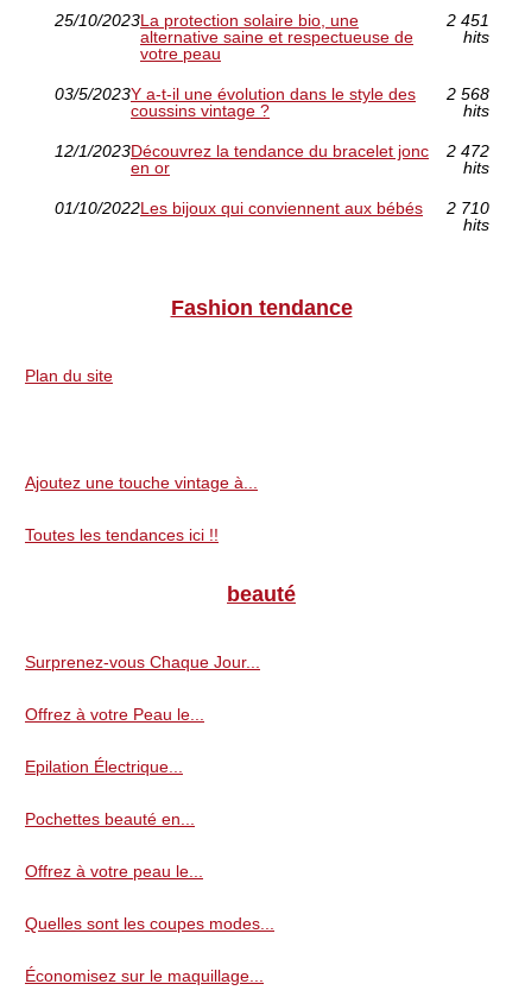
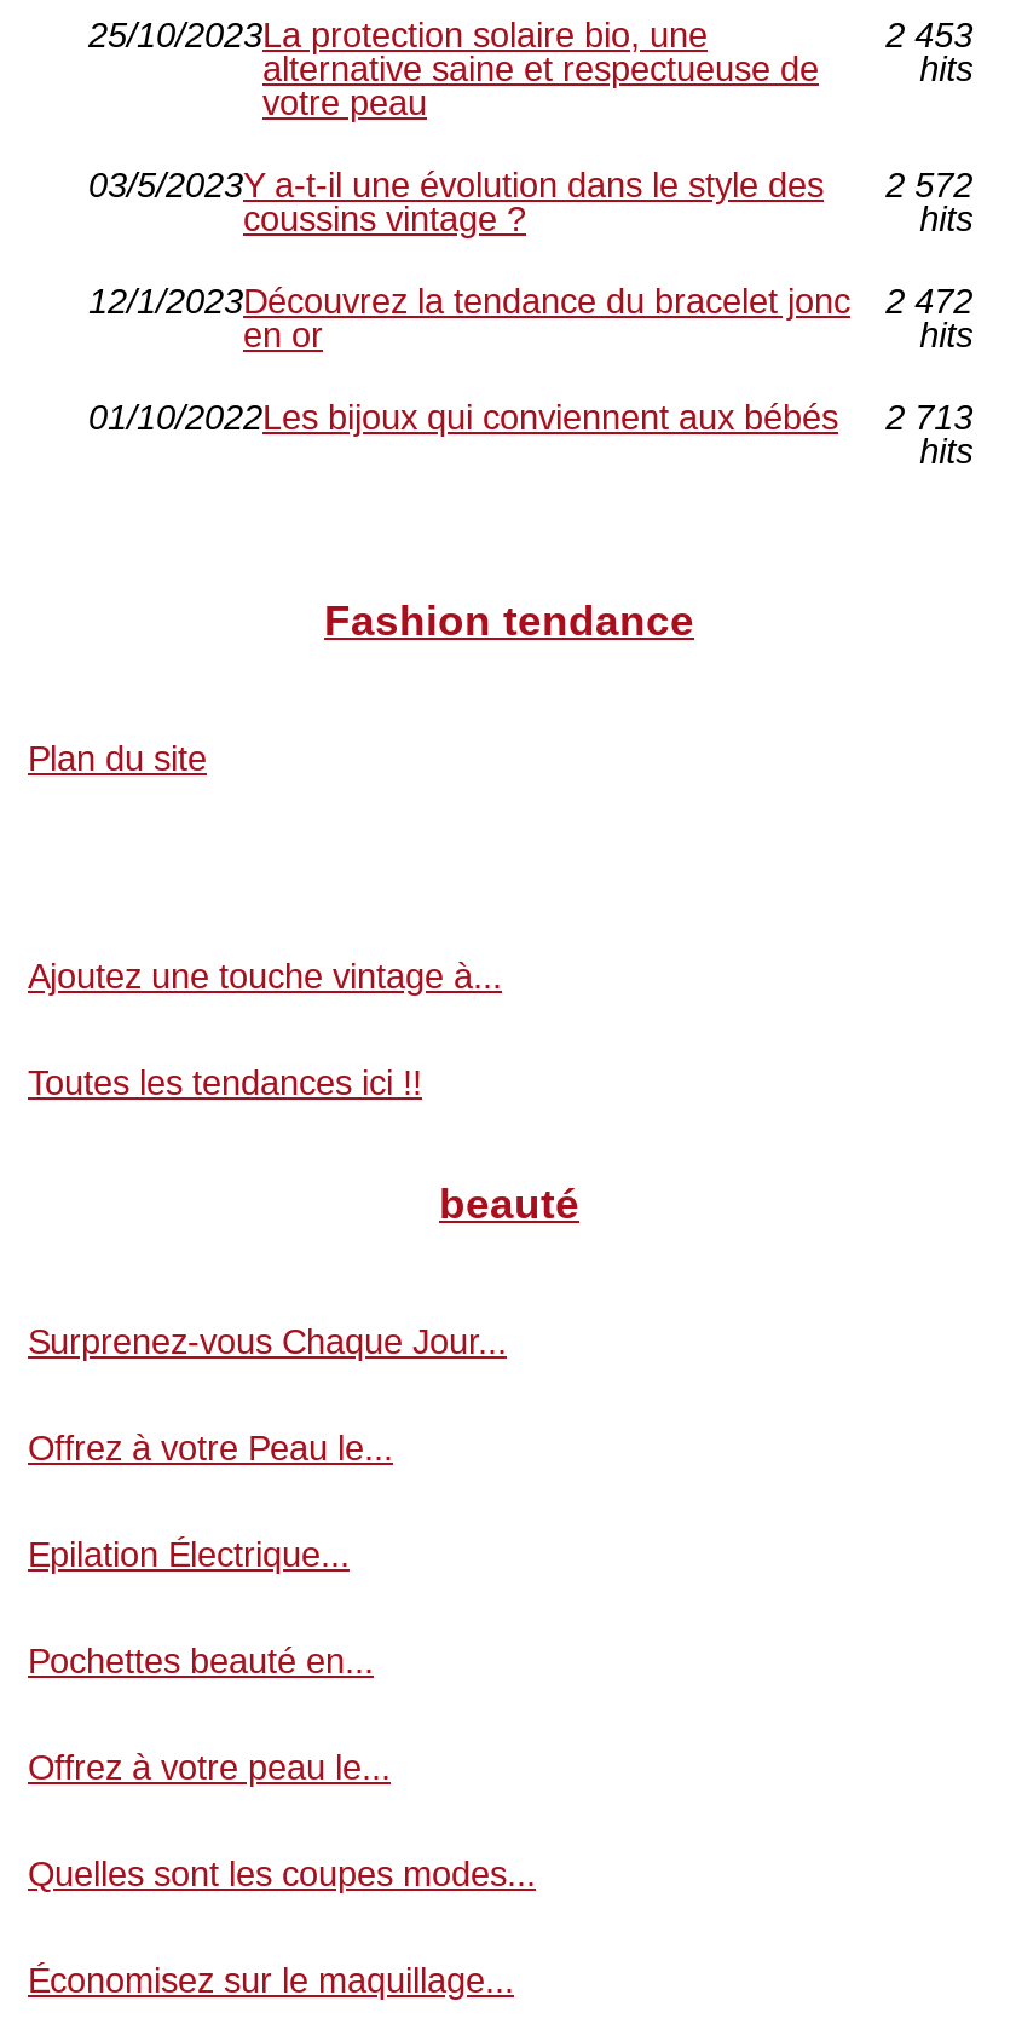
- 2 451
+ 2 453

- 03/5/2023Y a-t-il une évolution dans le style des 2 568
+ 03/5/2023Y a-t-il une évolution dans le style des 2 572

- 01/10/2022Les bijoux qui conviennent aux bébés 2 710
+ 01/10/2022Les bijoux qui conviennent aux bébés 2 713
